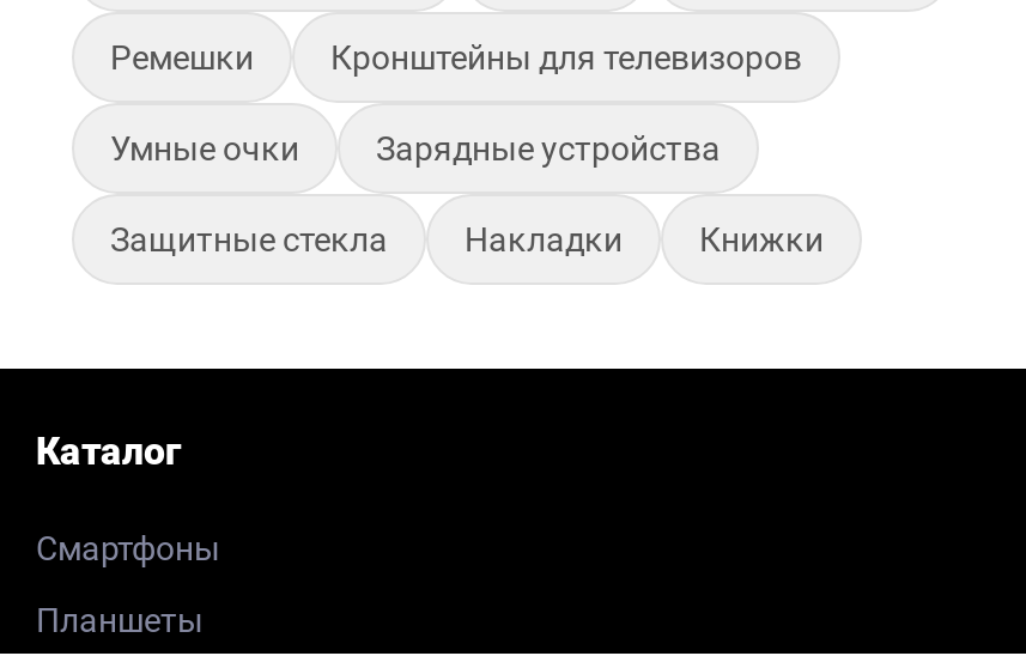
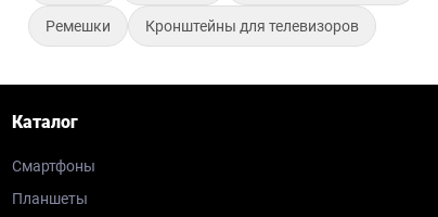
- Умные очки
- Зарядные устройства
- Защитные стекла
- Накладки
- Книжки
